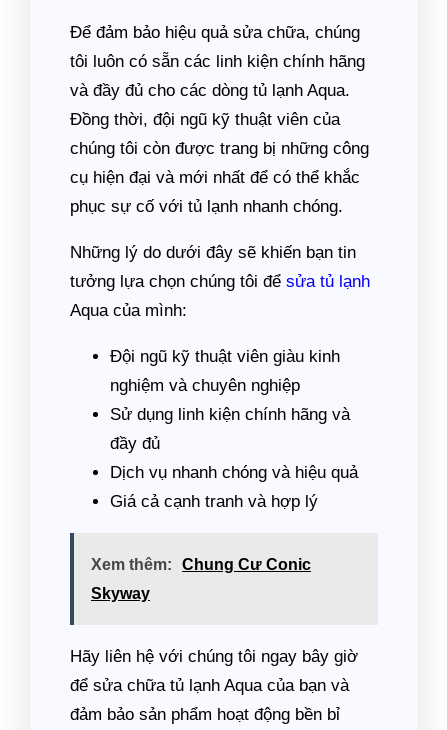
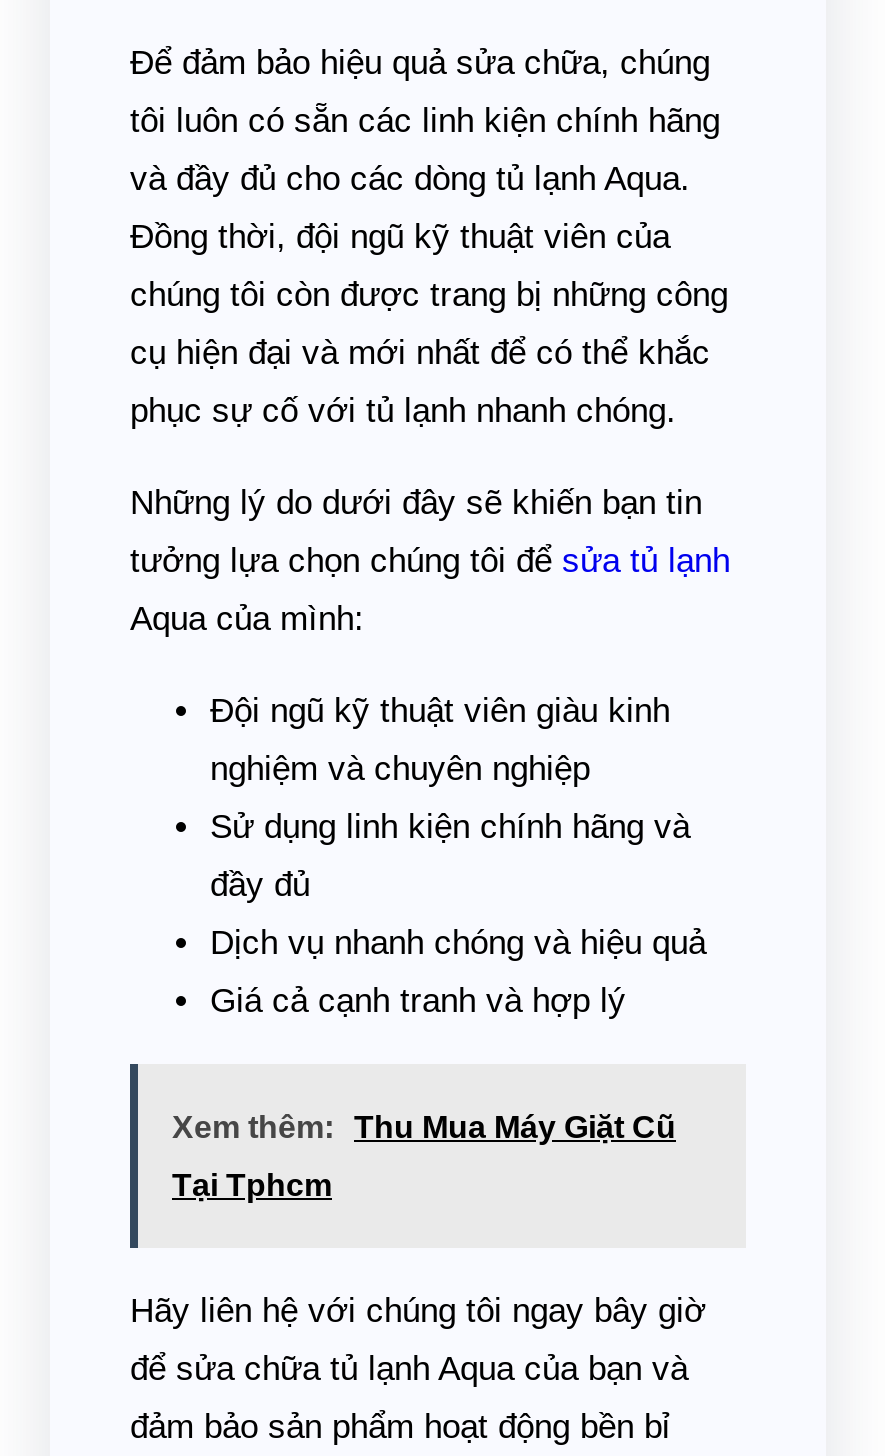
- Xem thêm: Chung Cư Conic
+ Xem thêm: Thu Mua Máy Giặt Cũ

- Skyway
+ Tại Tphcm
